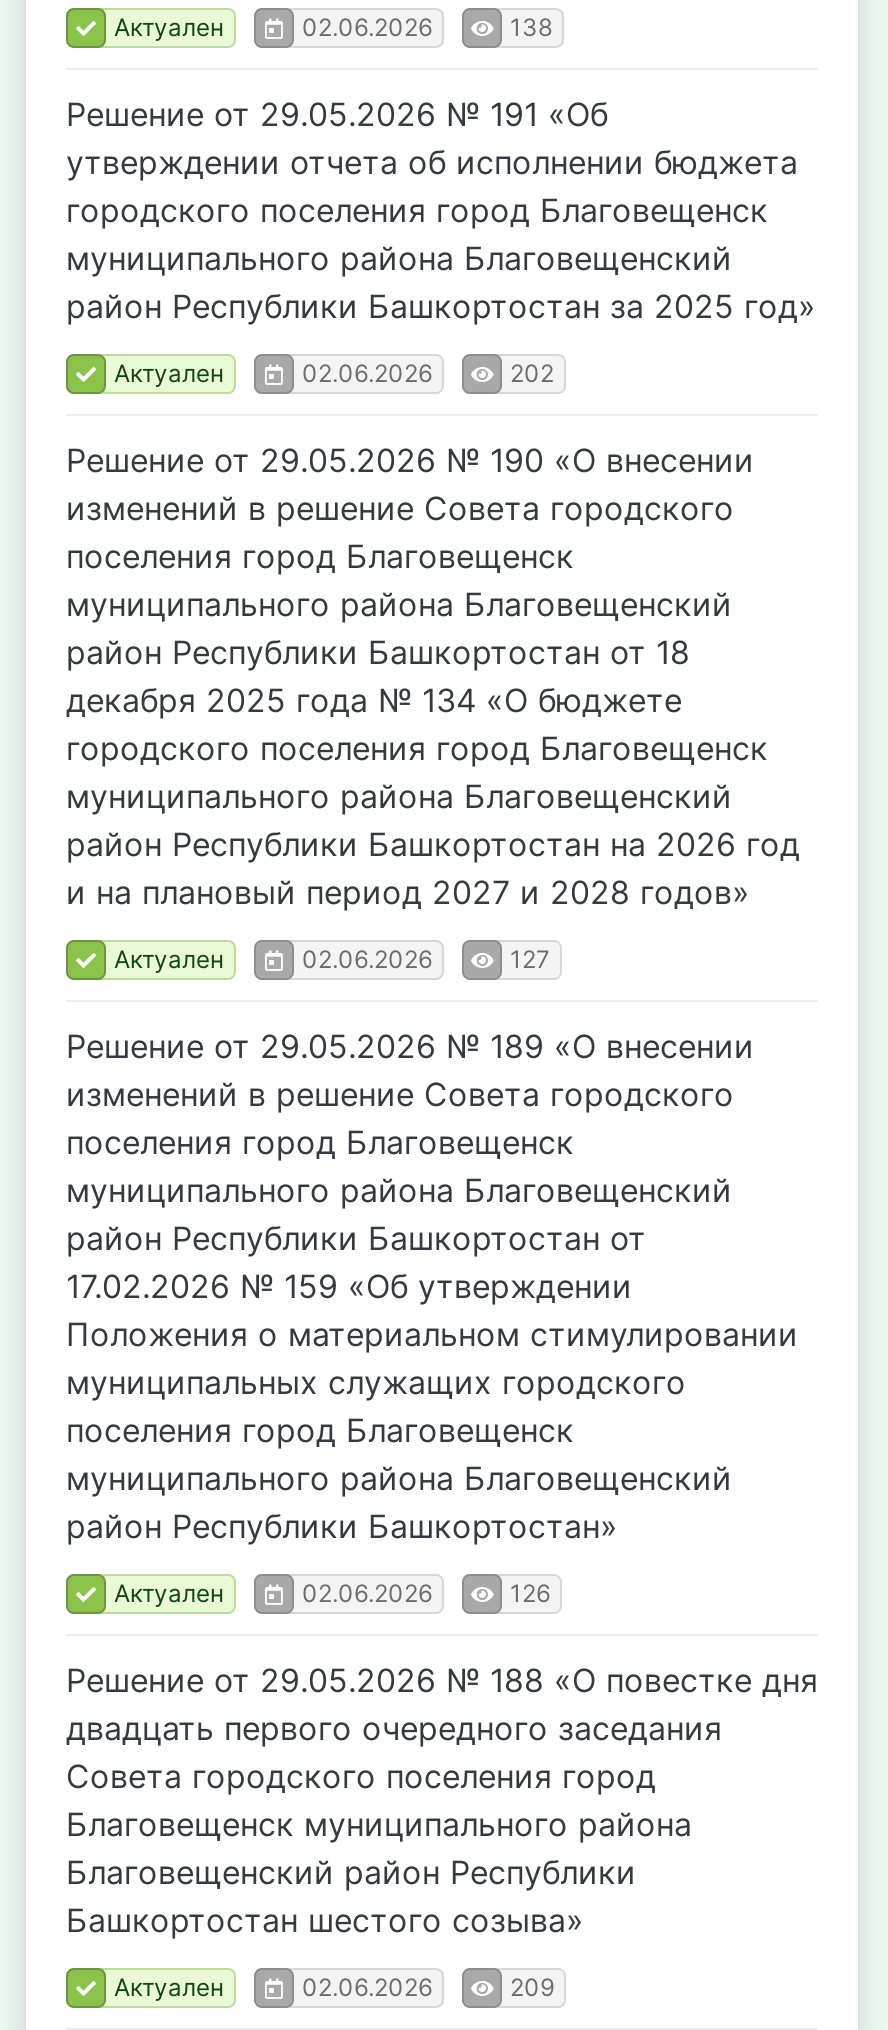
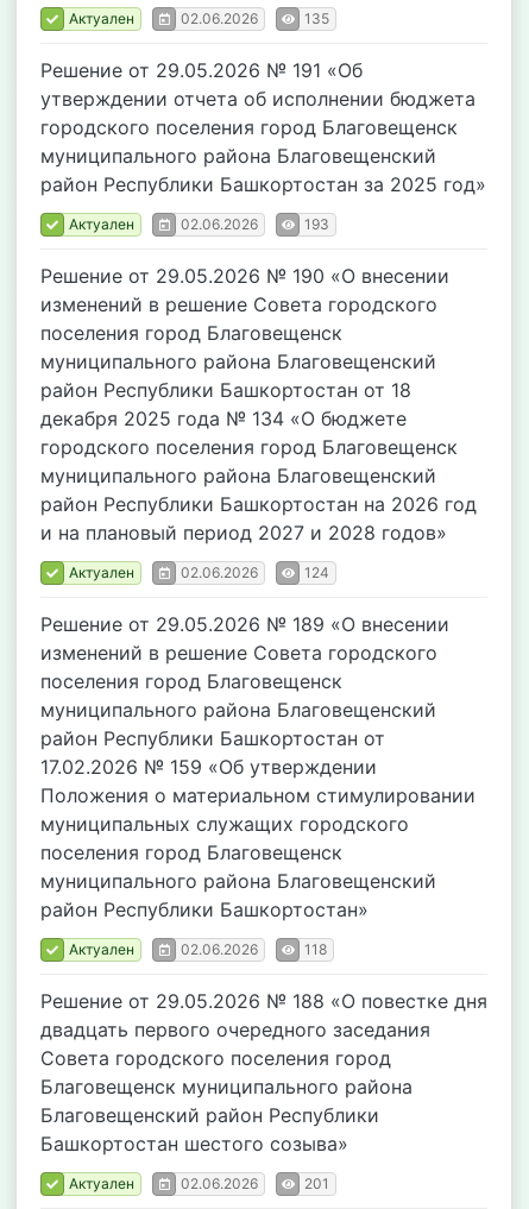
- 138
+ 135

- 202
+ 193

- 127
+ 124

- 126
+ 118

- 209
+ 201
